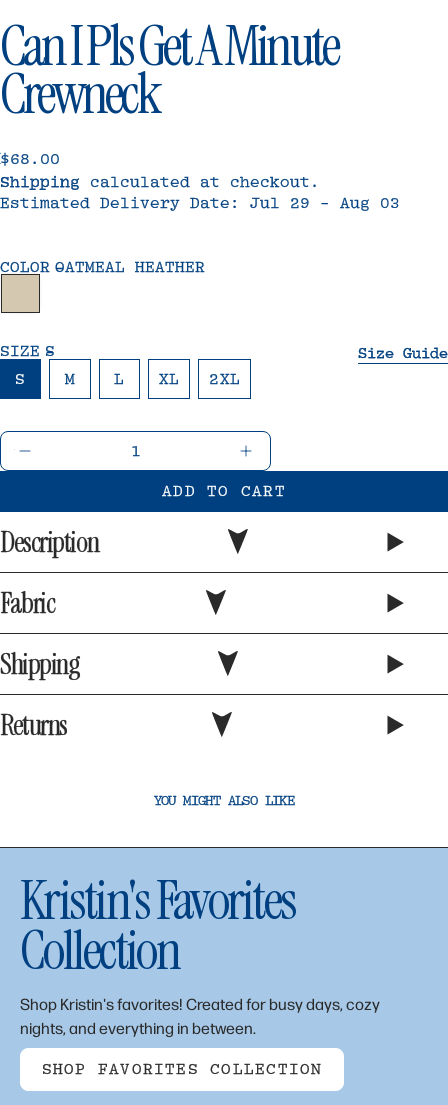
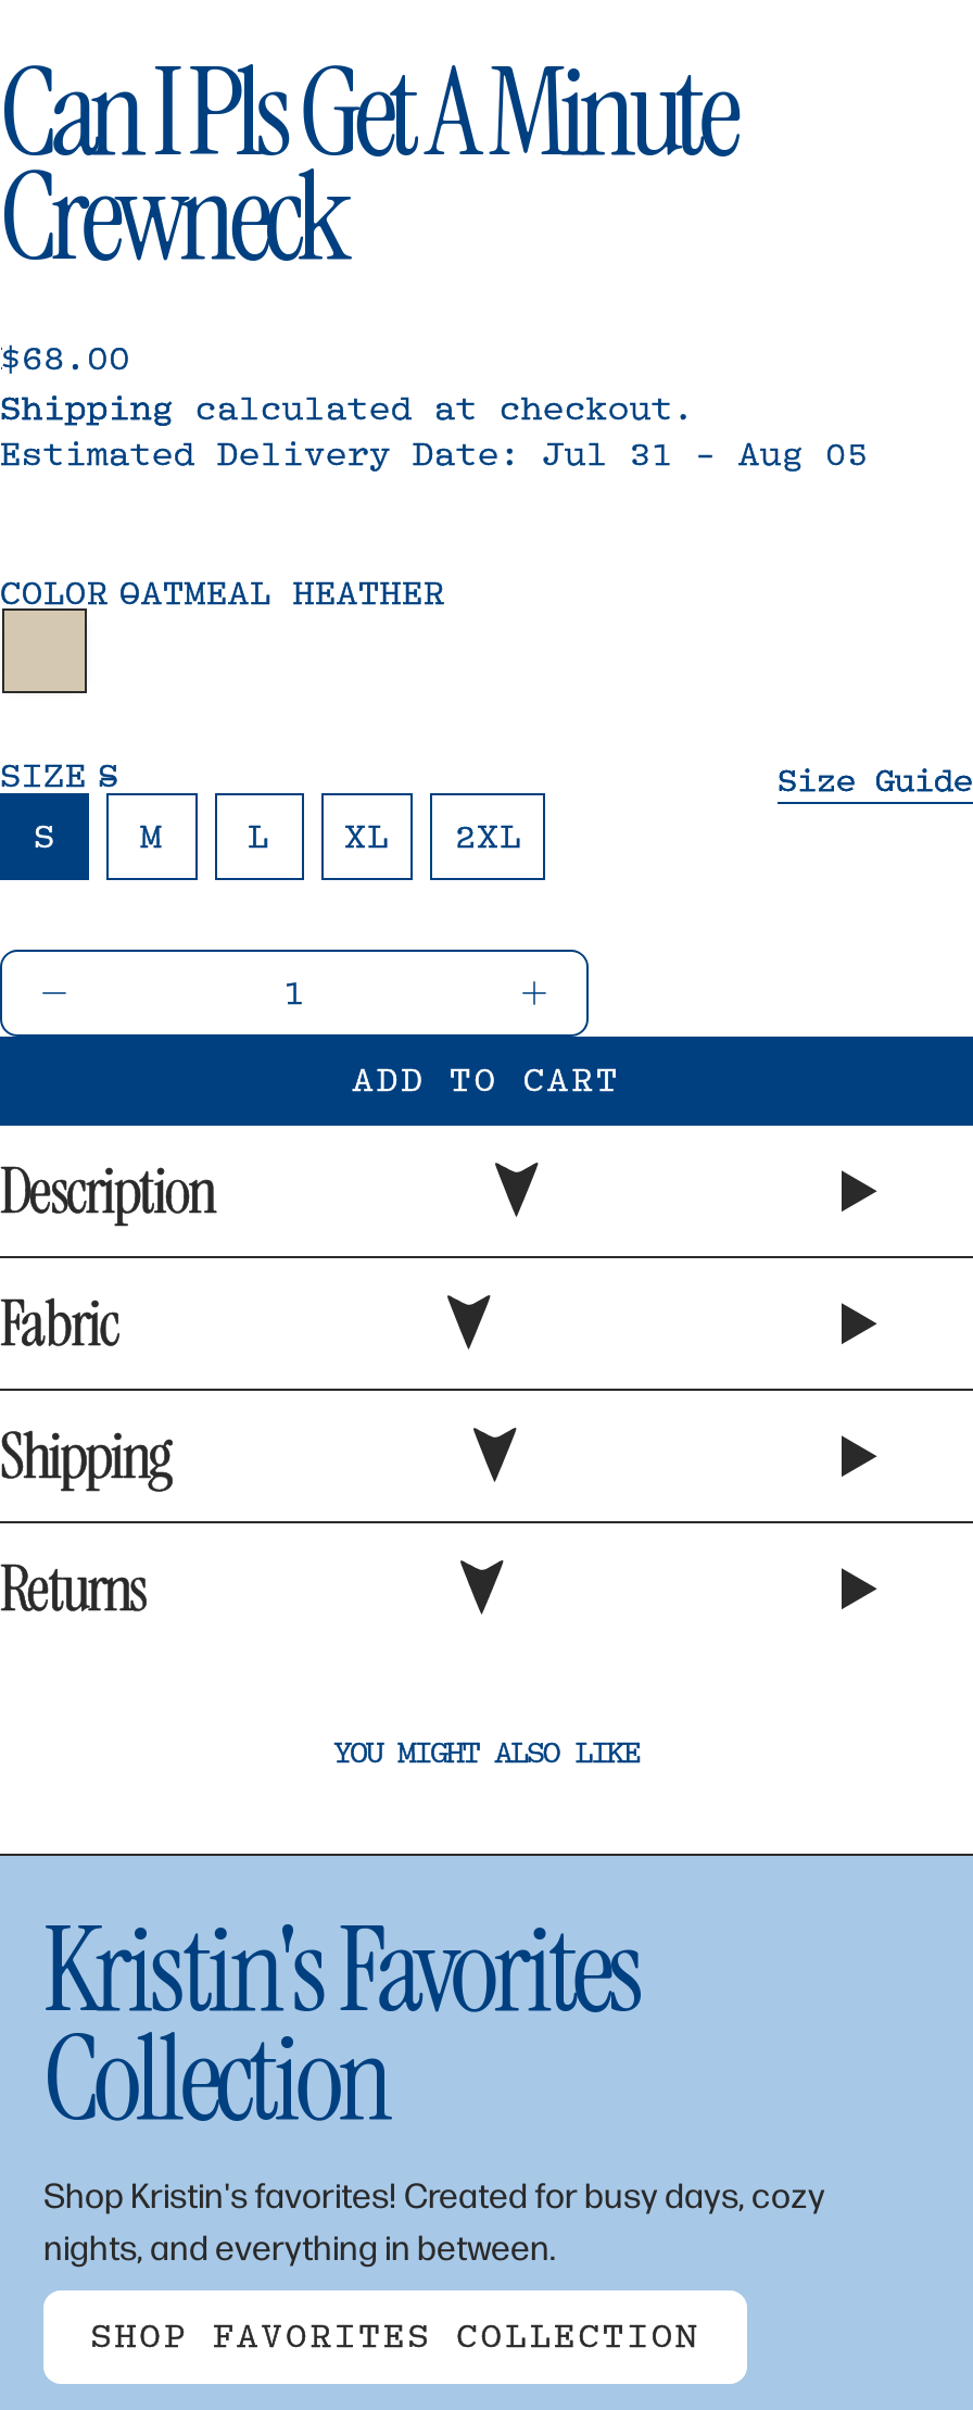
- Estimated Delivery Date: Jul 29 - Aug 03
+ Estimated Delivery Date: Jul 31 - Aug 05
